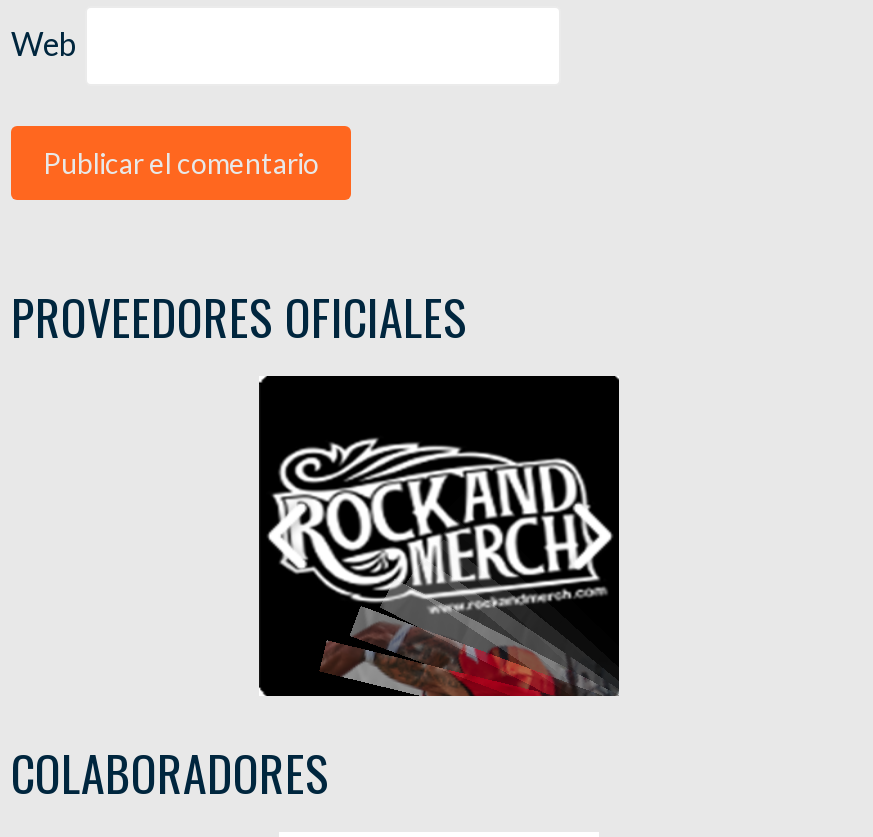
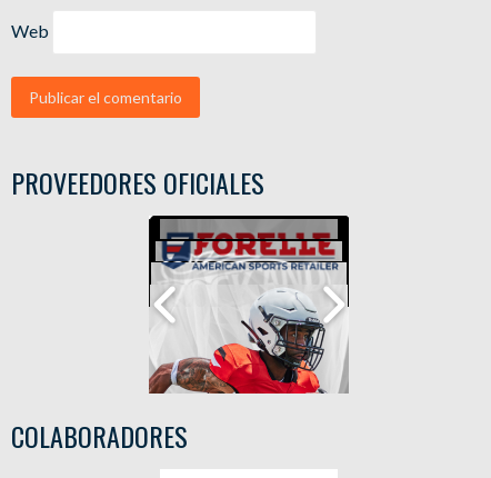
- [image]
+ [image]
